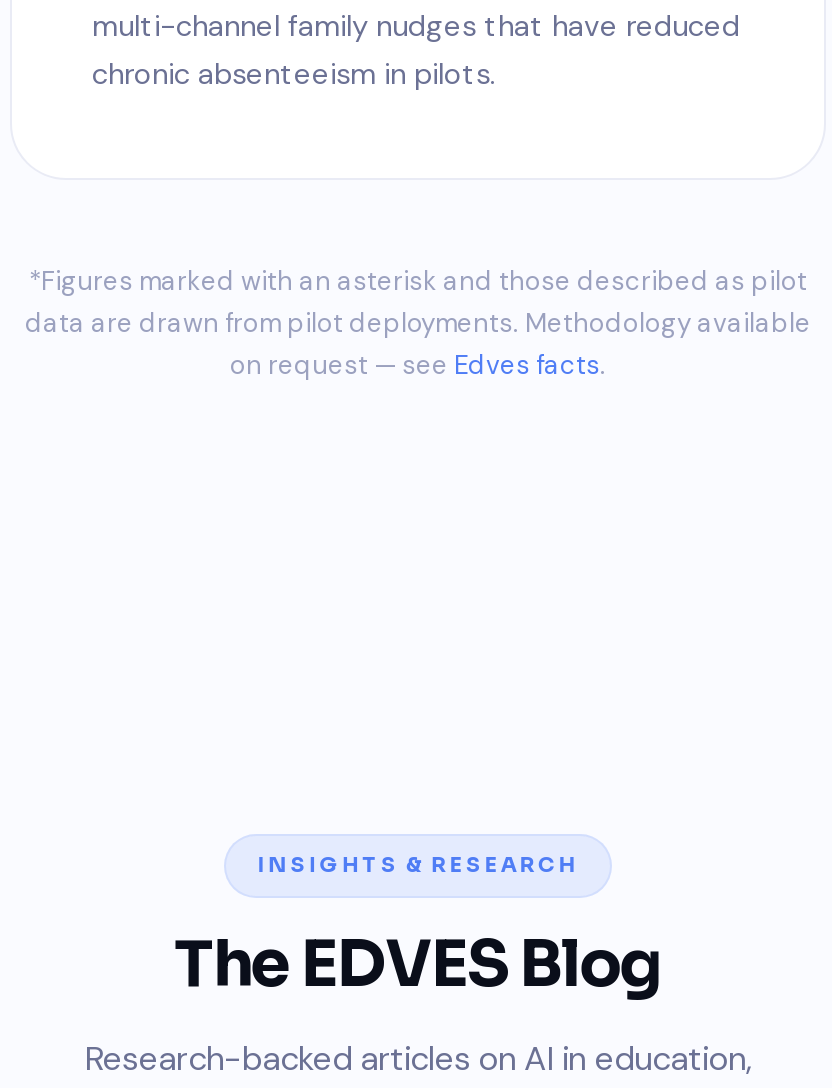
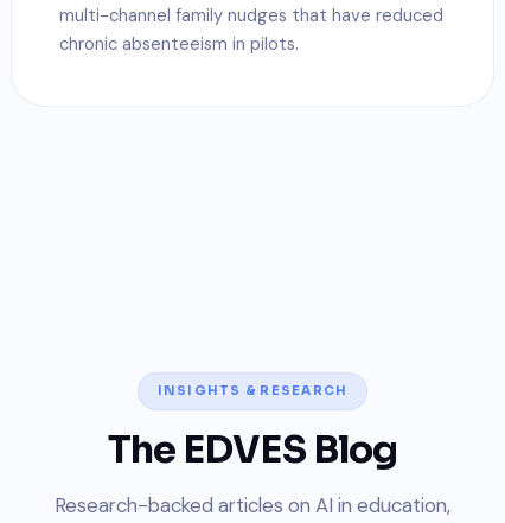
- *Figures marked with an asterisk and those described as pilot
- data are drawn from pilot deployments. Methodology available
- on request — see Edves facts.
